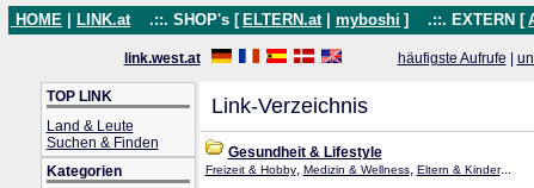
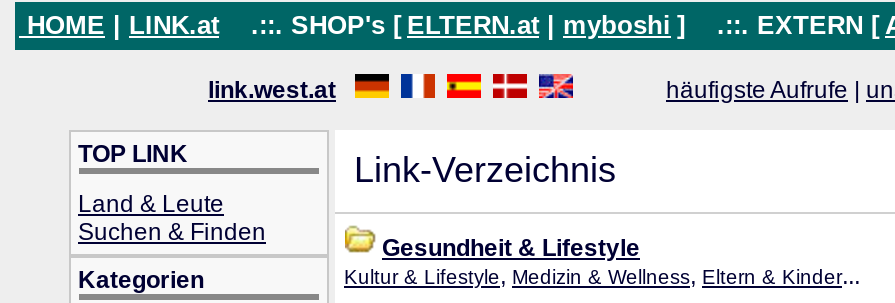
- Freizeit & Hobby, Medizin & Wellness, Eltern & Kinder...
+ Kultur & Lifestyle, Medizin & Wellness, Eltern & Kinder...
